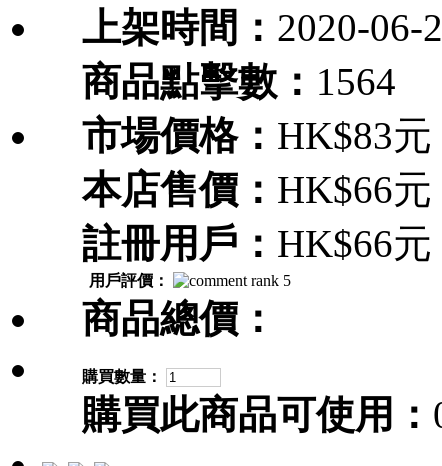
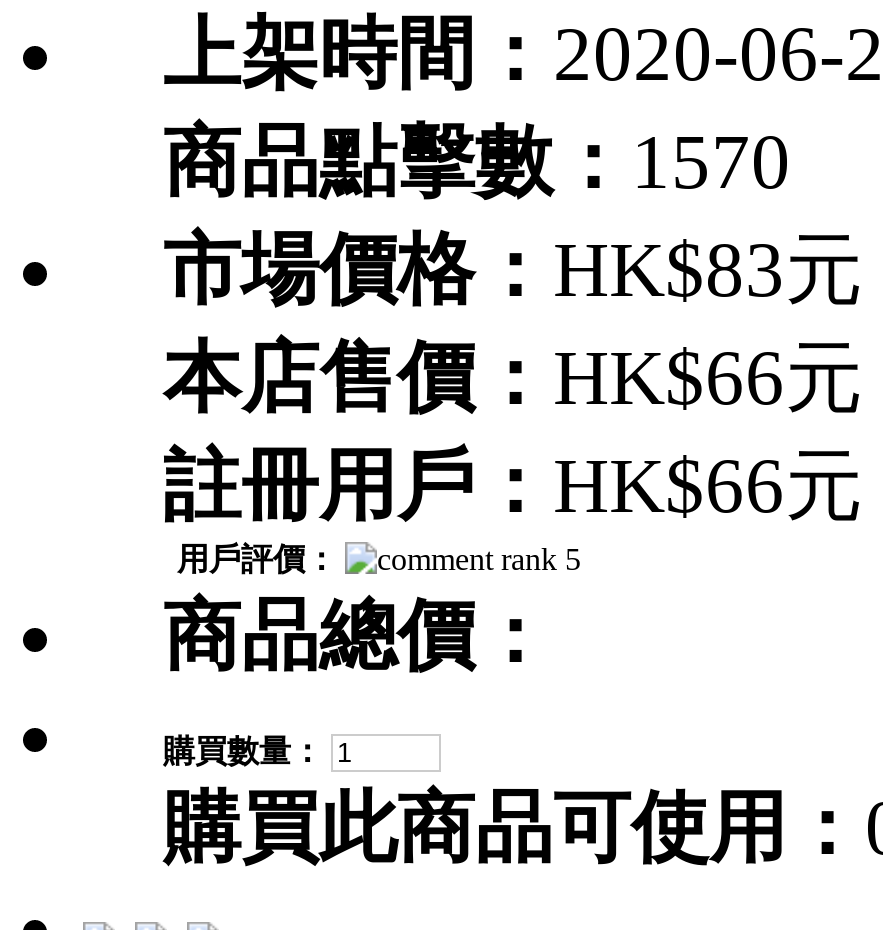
- 商品點擊數：1564
+ 商品點擊數：1570
